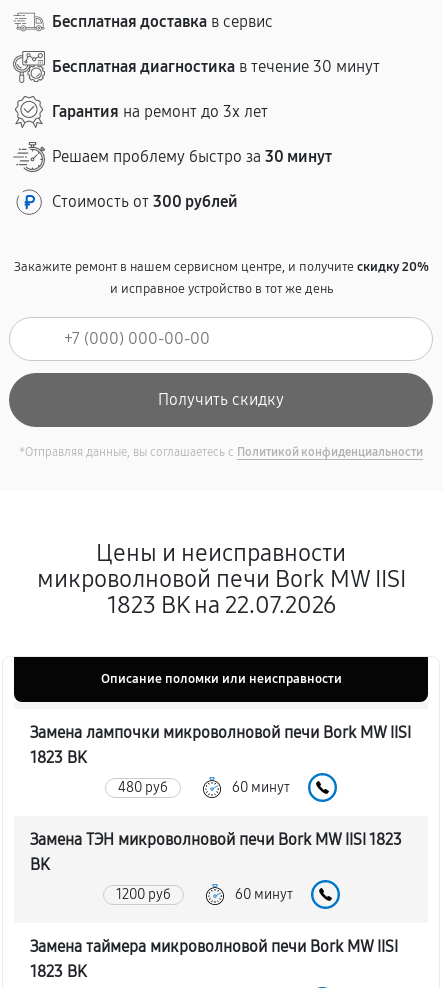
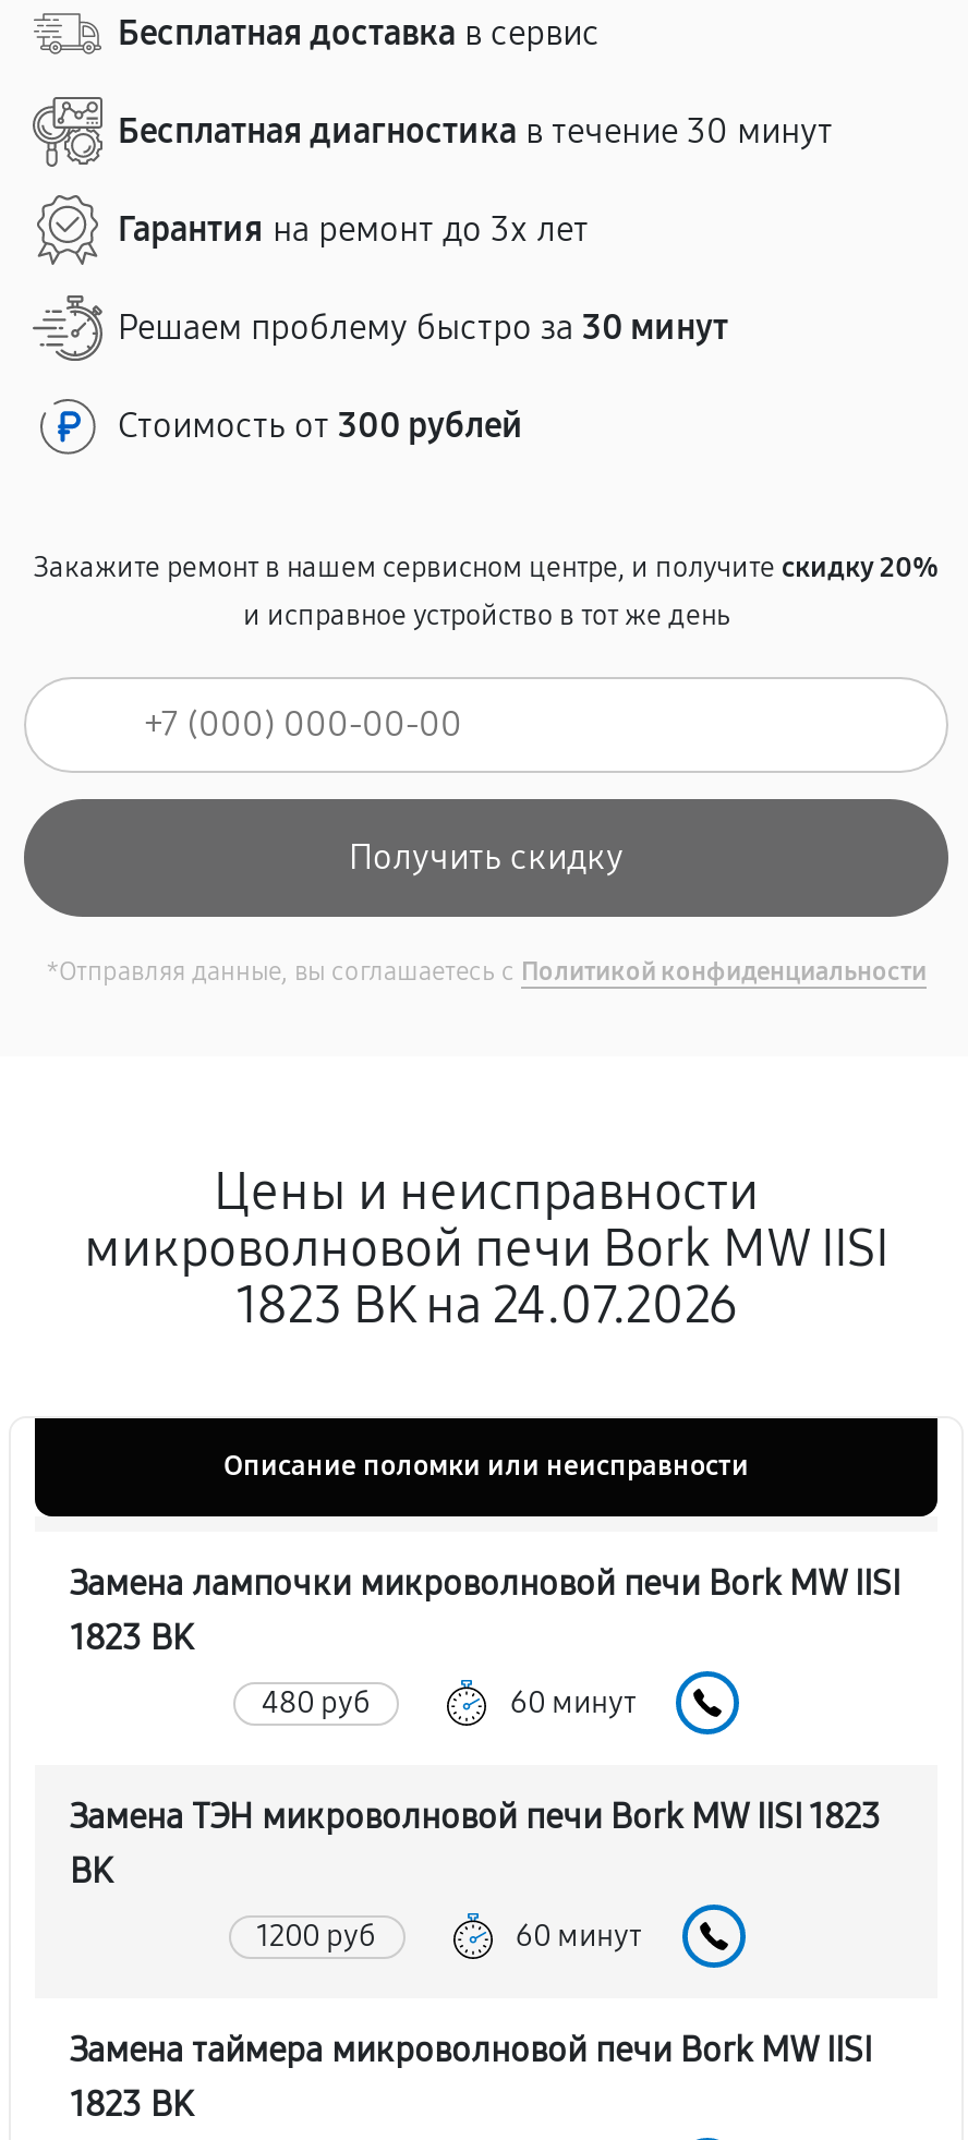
- 1823 BK на 22.07.2026
+ 1823 BK на 24.07.2026
